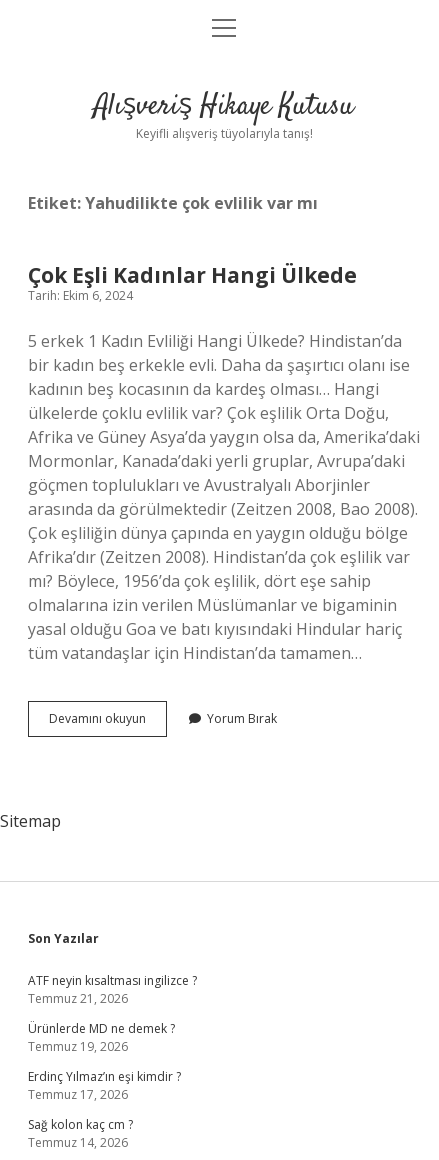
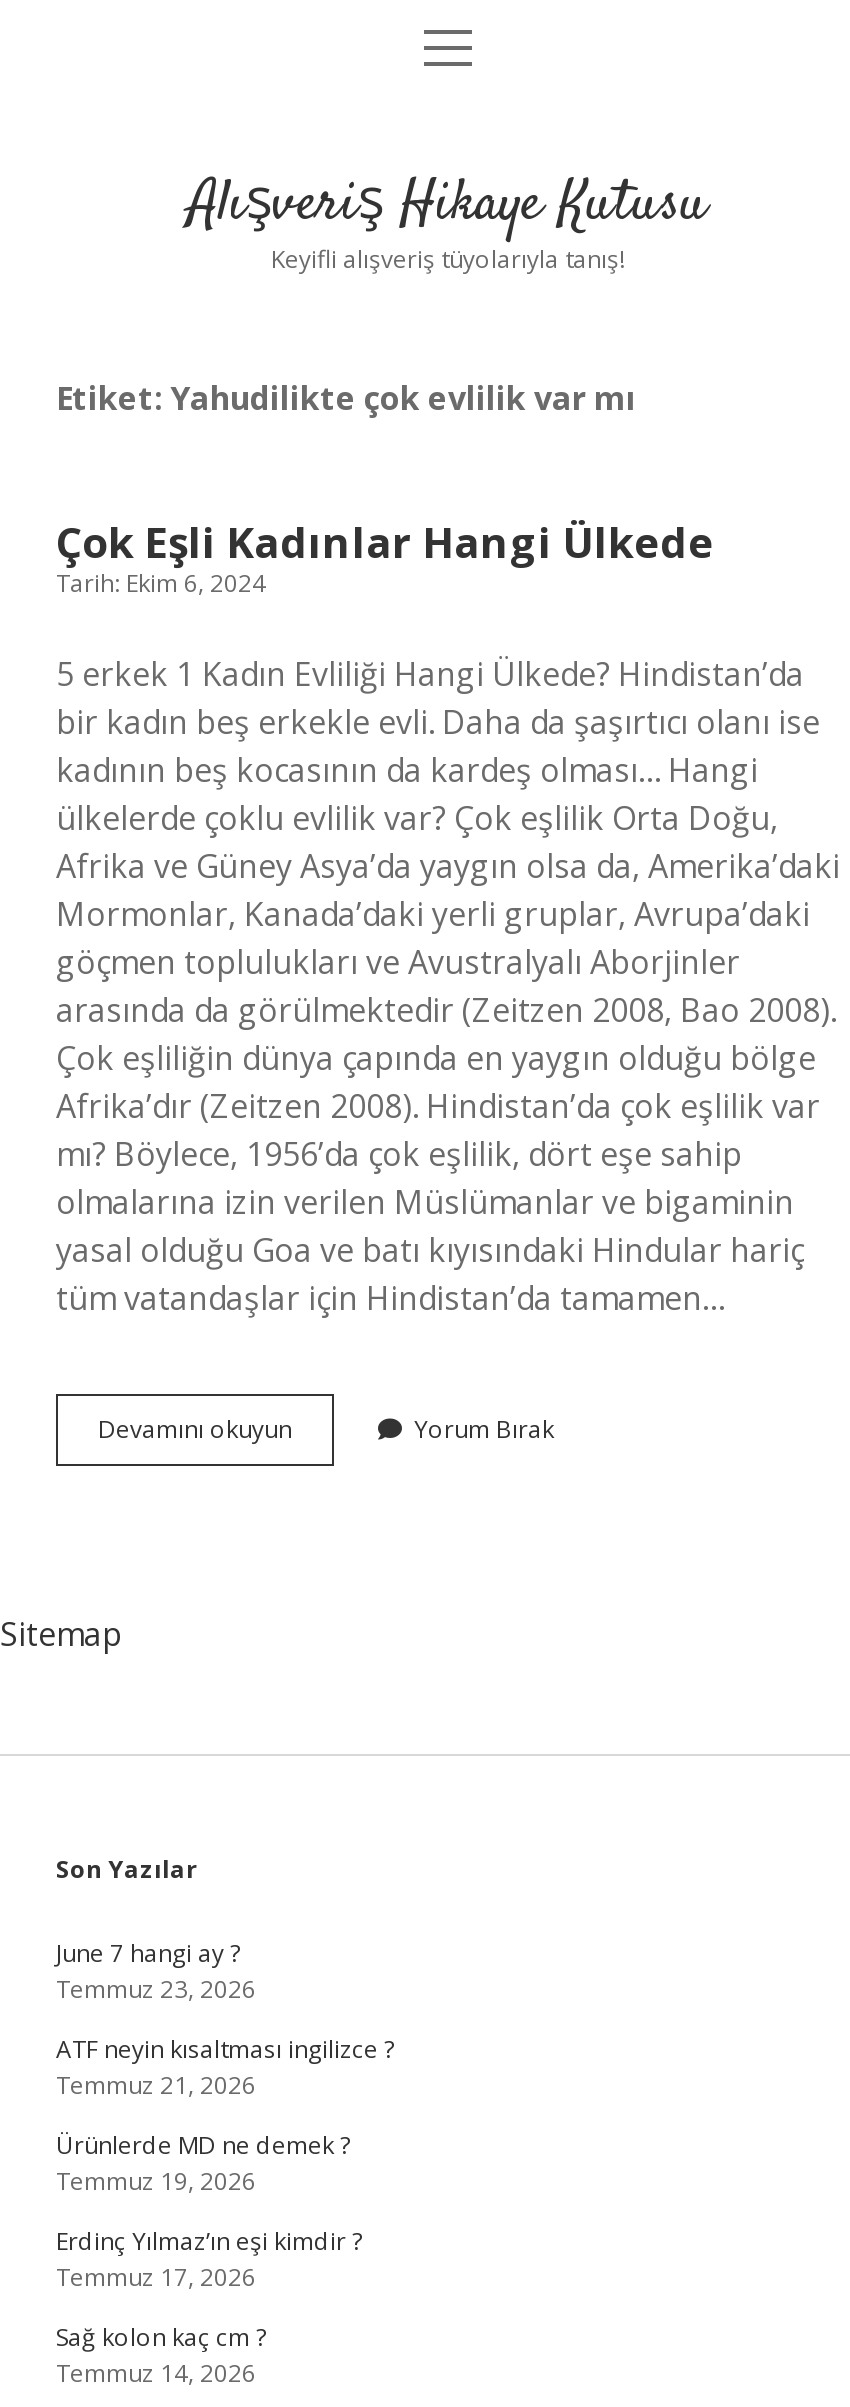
+ June 7 hangi ay ?
+ Temmuz 23, 2026
